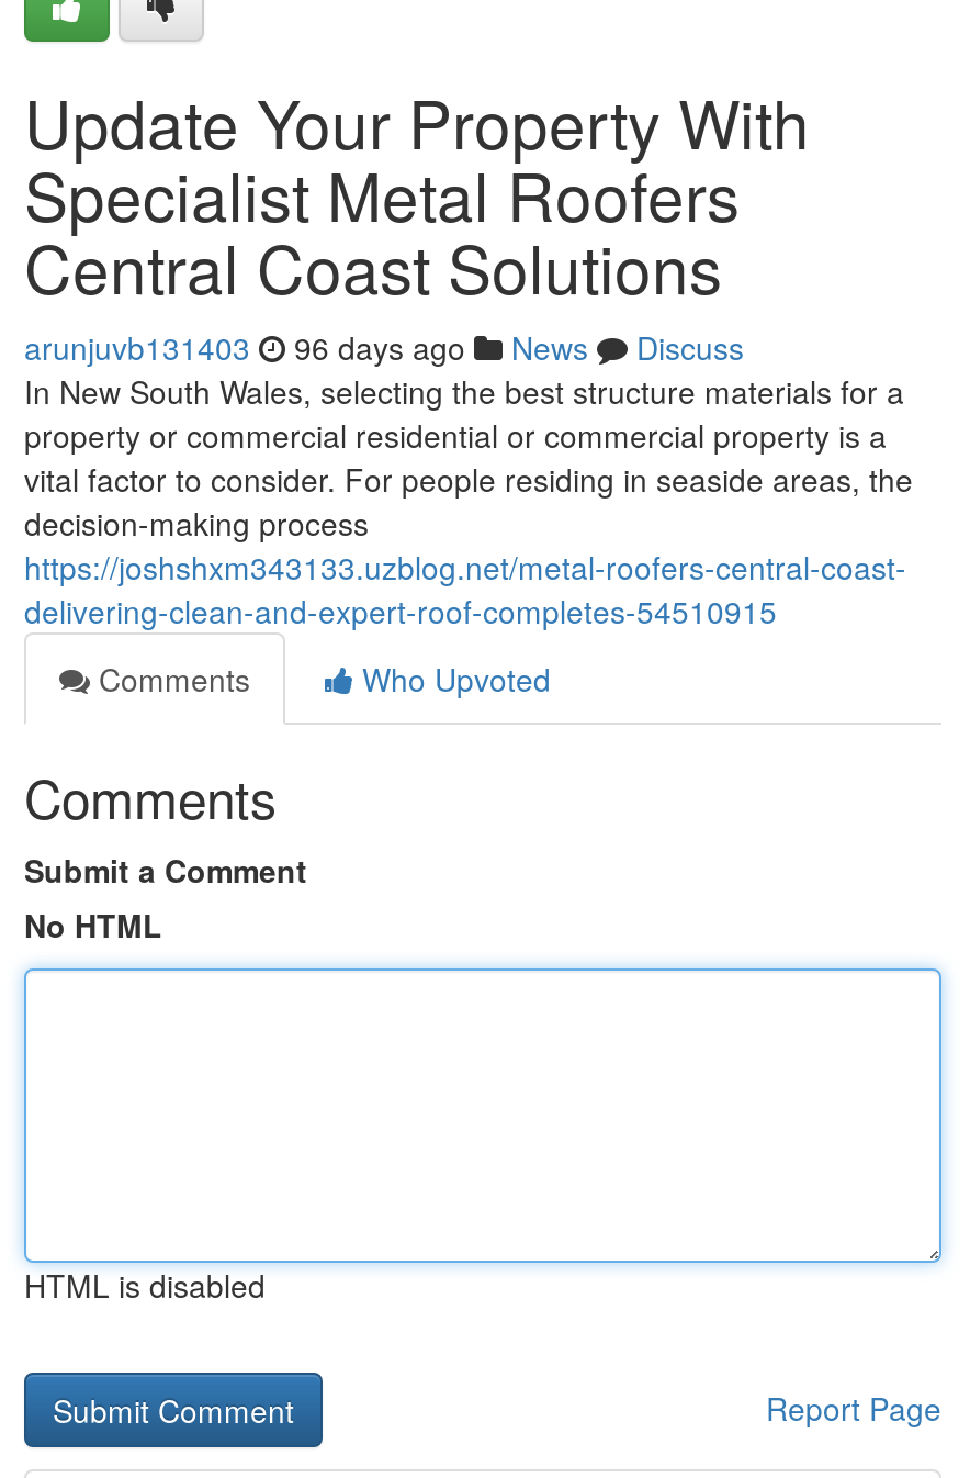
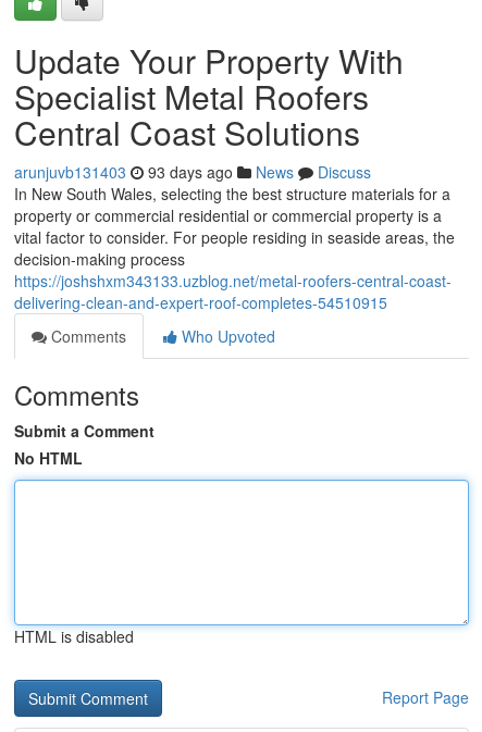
- arunjuvb131403 96 days ago News Discuss
+ arunjuvb131403 93 days ago News Discuss
